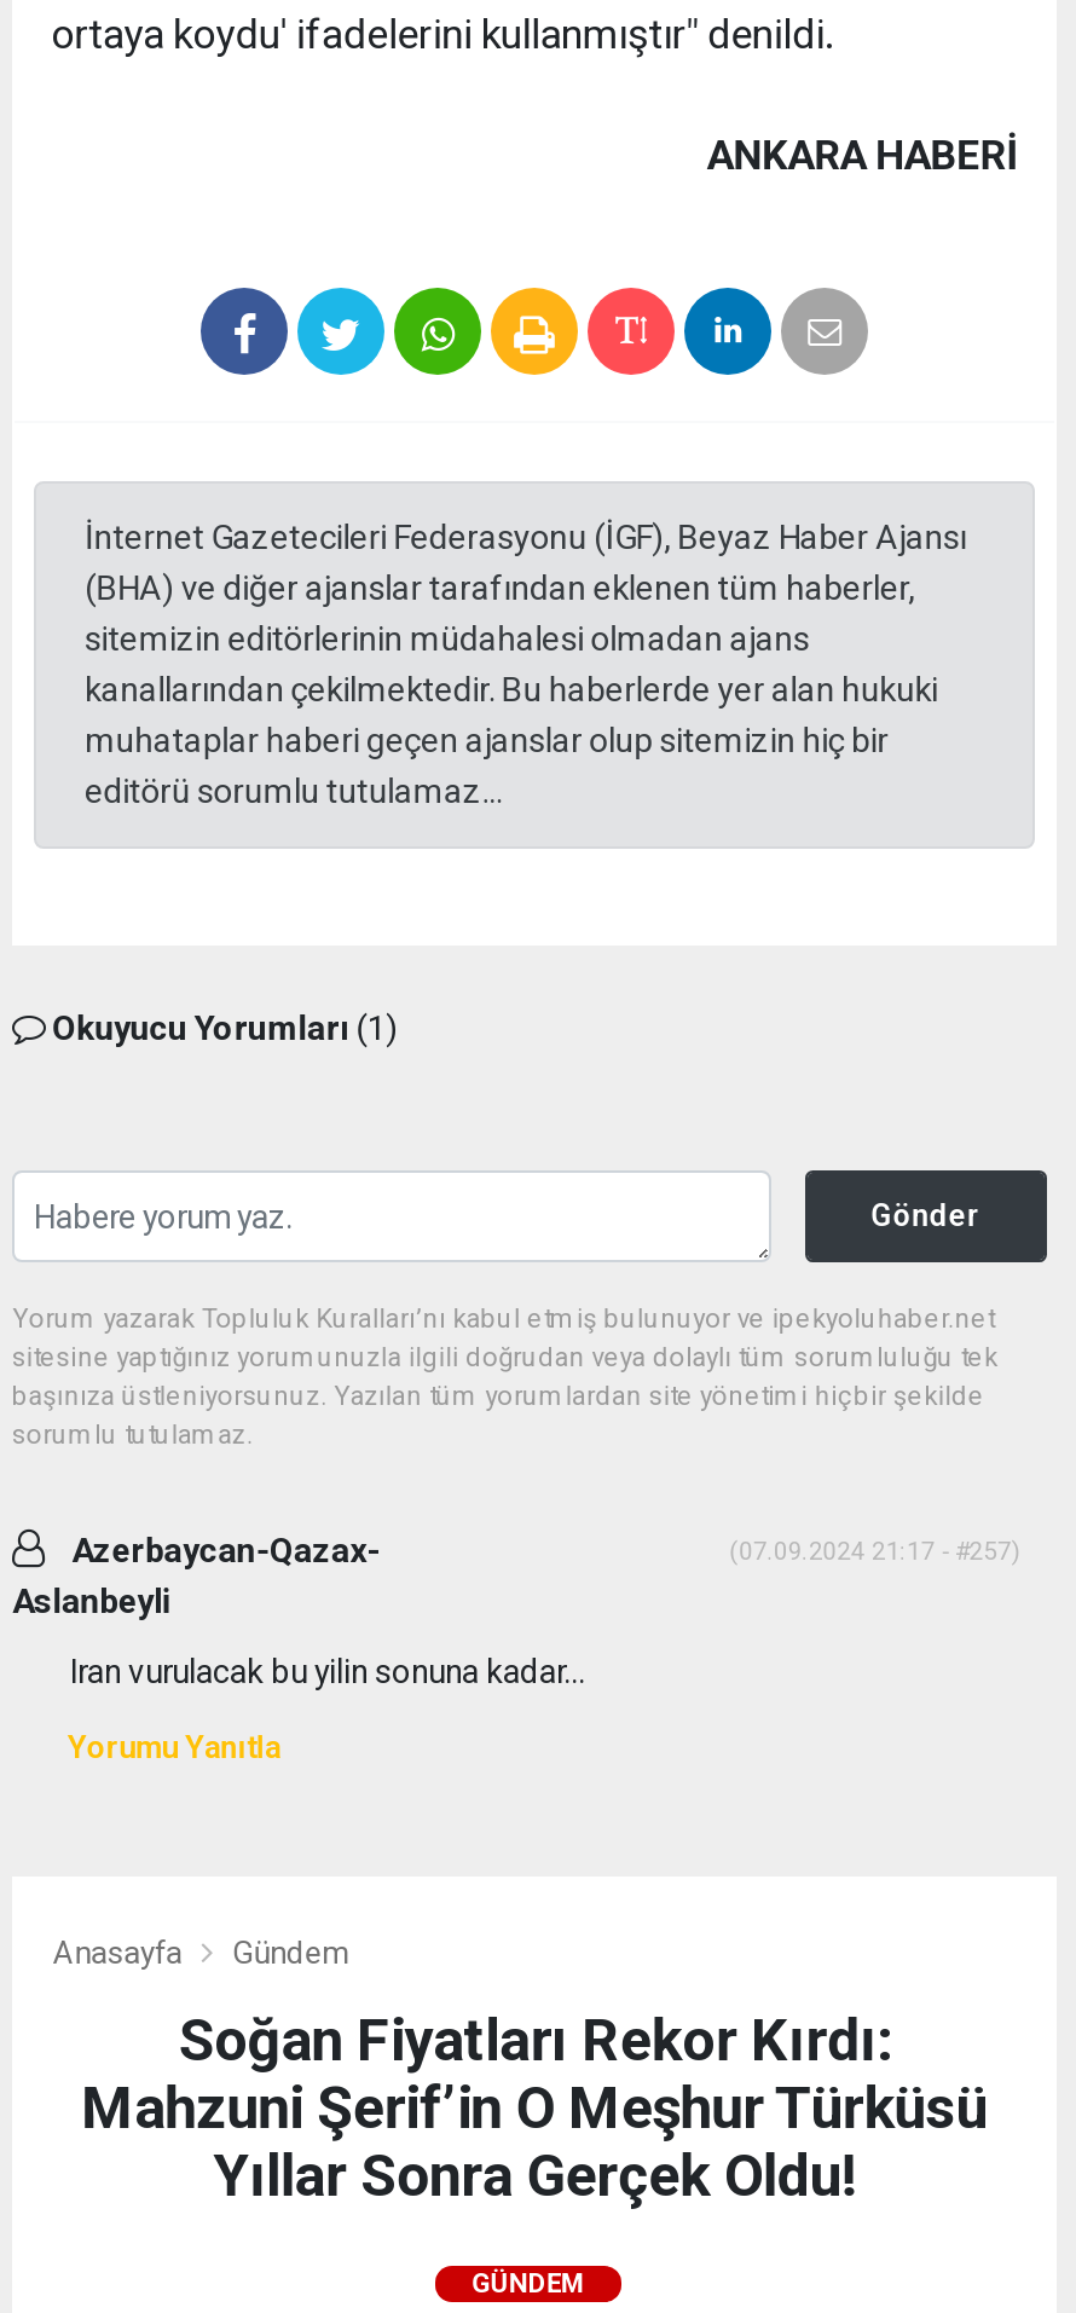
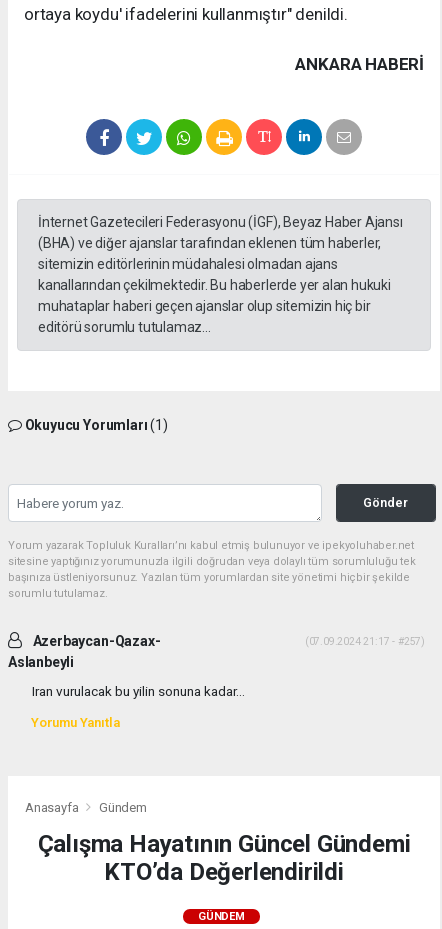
- Soğan Fiyatları Rekor Kırdı:
- Mahzuni Şerif’in O Meşhur Türküsü
- Yıllar Sonra Gerçek Oldu!
+ Çalışma Hayatının Güncel Gündemi
+ KTO’da Değerlendirildi
